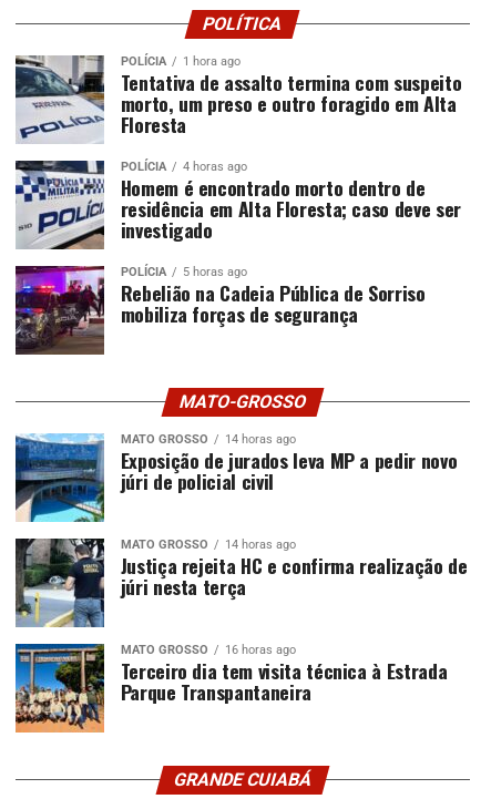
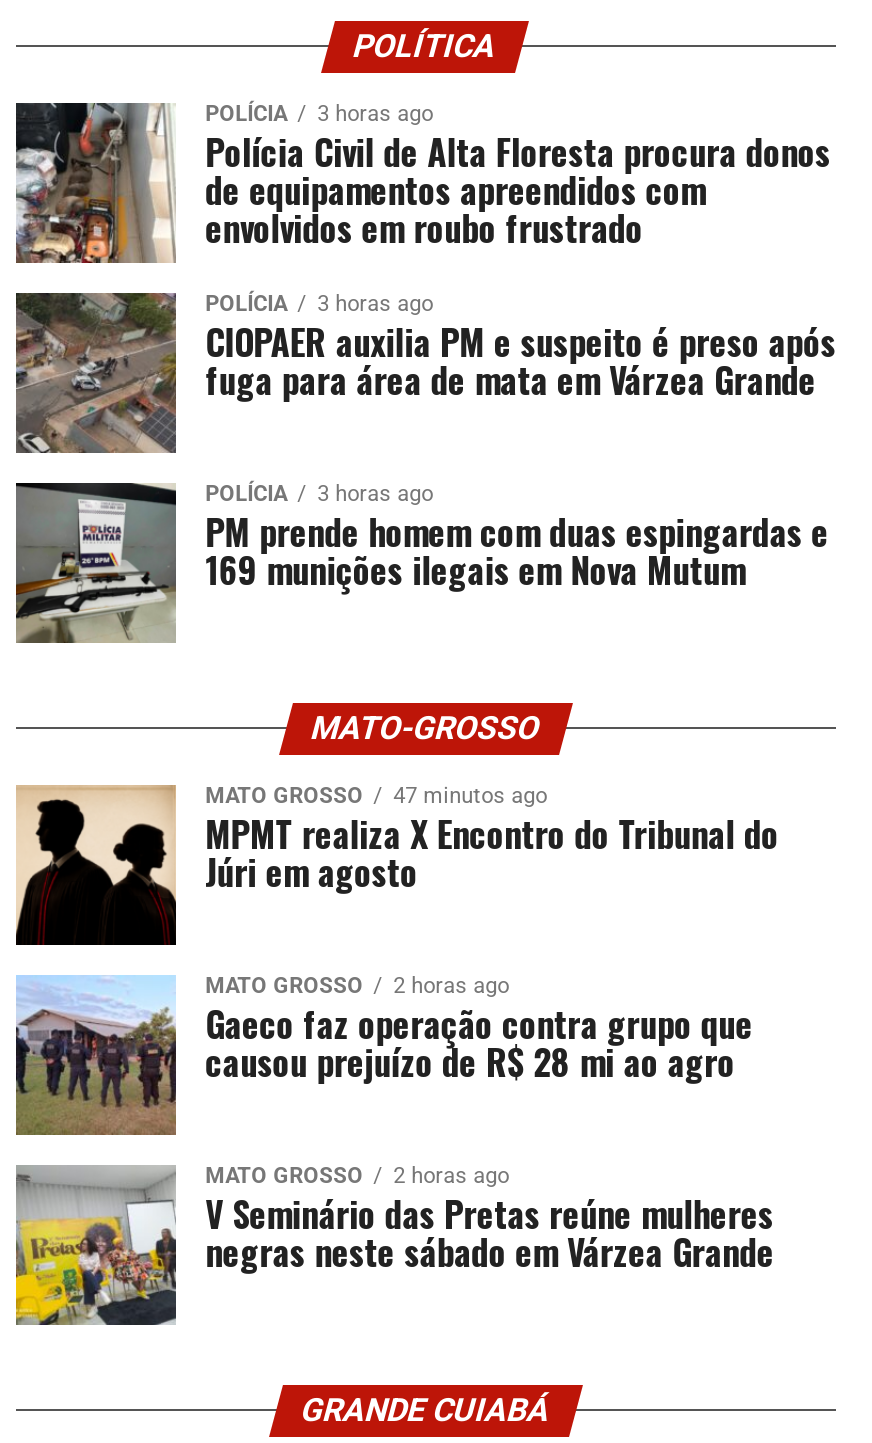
- [image]
- 1 hora ago
- Tentativa de assalto termina com suspeito
- morto, um preso e outro foragido em Alta
- Floresta
+ [image]
+ 3 horas ago
+ Polícia Civil de Alta Floresta procura donos
+ de equipamentos apreendidos com
+ envolvidos em roubo frustrado

- [image]
- 4 horas ago
- Homem é encontrado morto dentro de
- residência em Alta Floresta; caso deve ser
- investigado
+ [image]
+ 3 horas ago
+ CIOPAER auxilia PM e suspeito é preso após
+ fuga para área de mata em Várzea Grande

- [image]
- 5 horas ago
- Rebelião na Cadeia Pública de Sorriso
- mobiliza forças de segurança
+ [image]
+ 3 horas ago
+ PM prende homem com duas espingardas e
+ 169 munições ilegais em Nova Mutum

- [image]
- 14 horas ago
- Exposição de jurados leva MP a pedir novo
- júri de policial civil
+ [image]
+ 47 minutos ago
+ MPMT realiza X Encontro do Tribunal do
+ Júri em agosto

- [image]
- 14 horas ago
- Justiça rejeita HC e confirma realização de
- júri nesta terça
+ [image]
+ 2 horas ago
+ Gaeco faz operação contra grupo que
+ causou prejuízo de R$ 28 mi ao agro

- [image]
- 16 horas ago
- Terceiro dia tem visita técnica à Estrada
- Parque Transpantaneira
+ [image]
+ 2 horas ago
+ V Seminário das Pretas reúne mulheres
+ negras neste sábado em Várzea Grande
